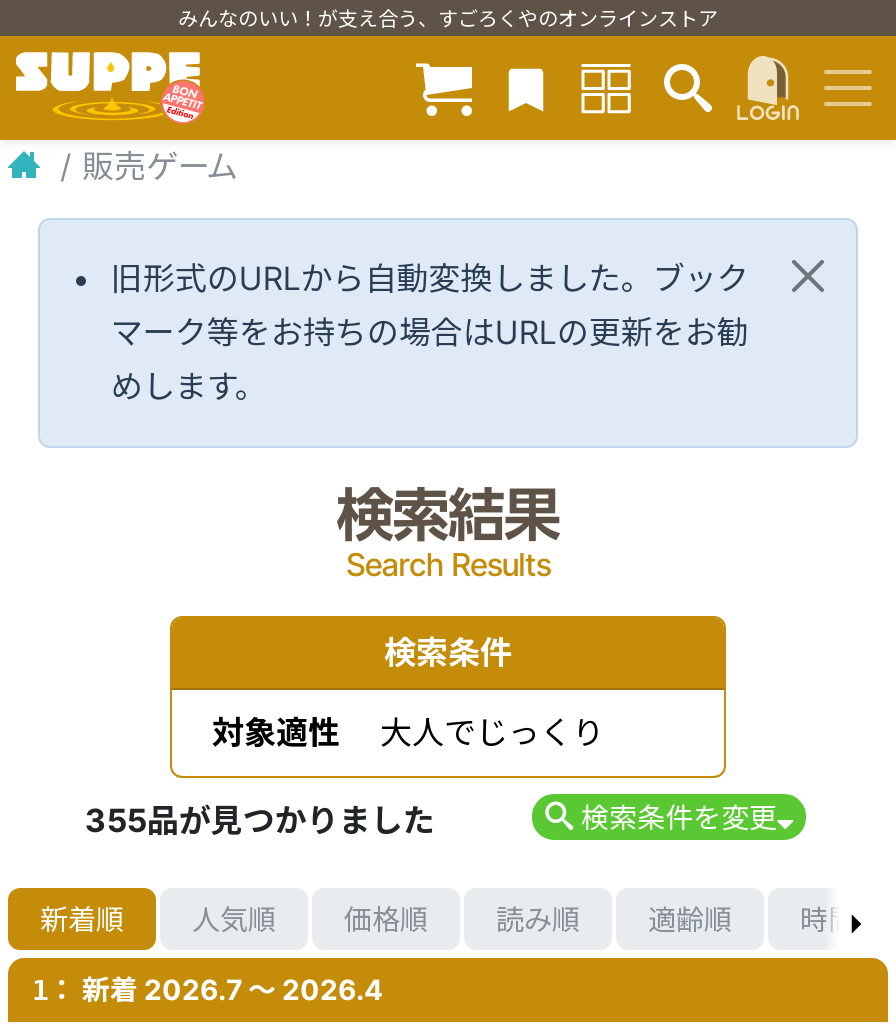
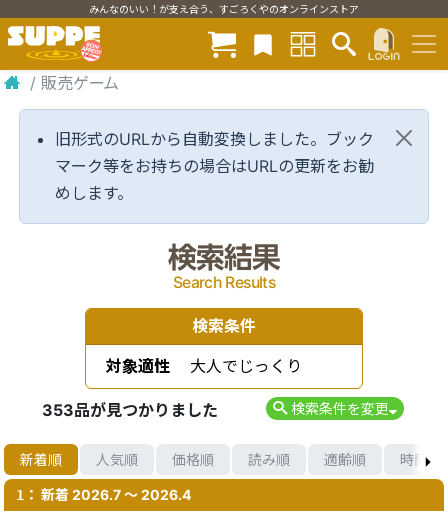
- 355品が見つかりました
+ 353品が見つかりました
